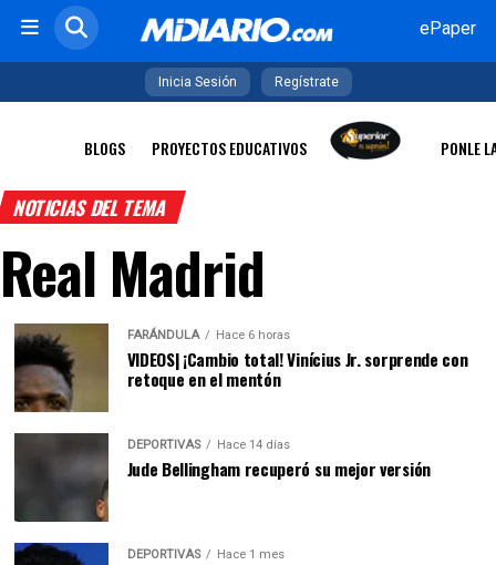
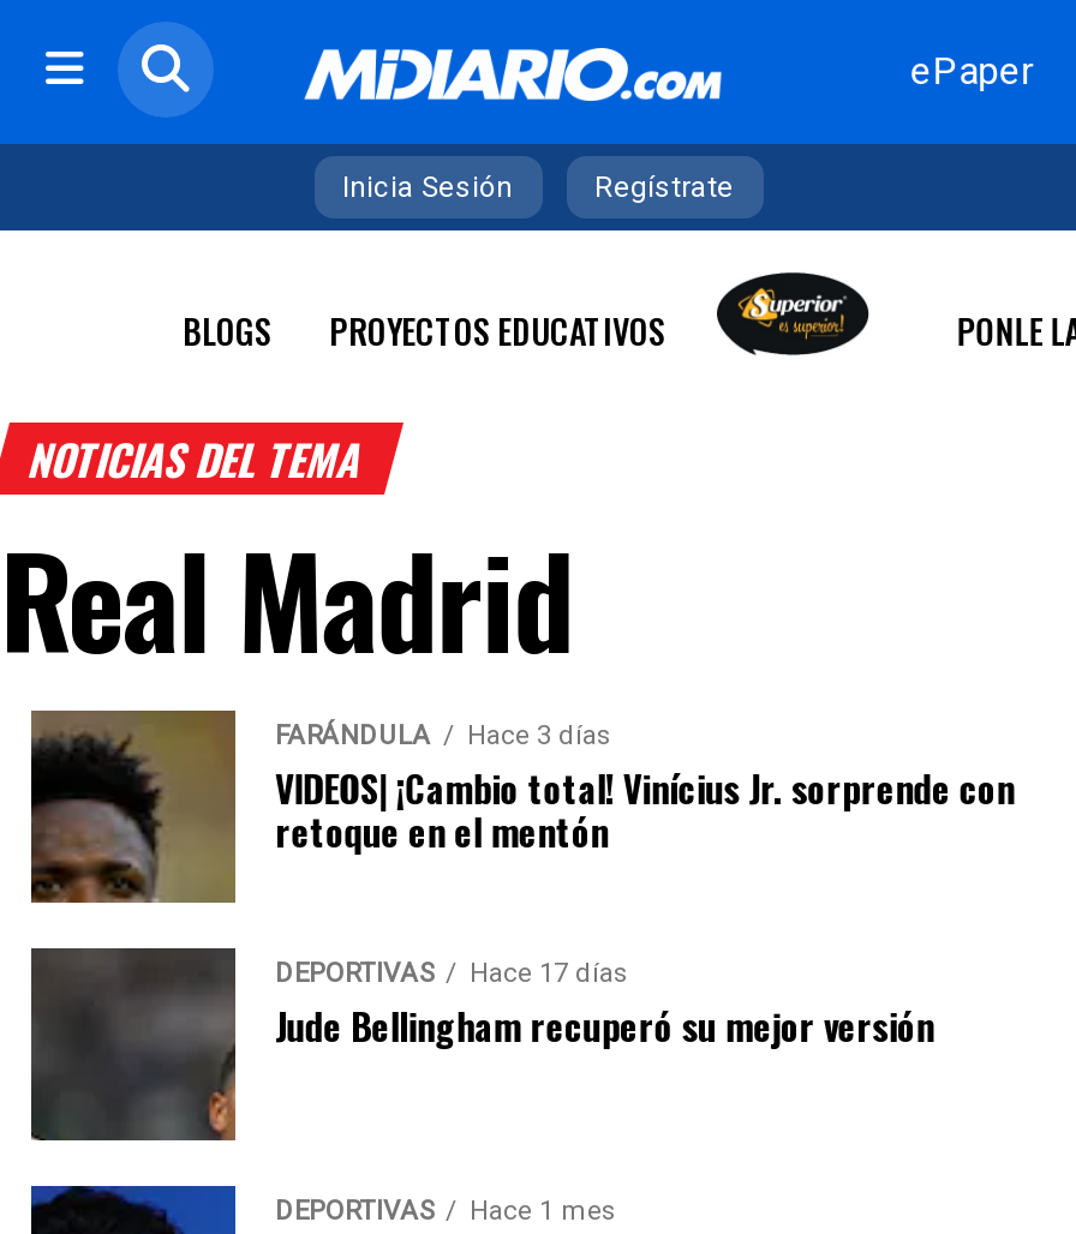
- FARÁNDULA Hace 6 horas
+ FARÁNDULA Hace 3 días

- DEPORTIVAS Hace 14 días
+ DEPORTIVAS Hace 17 días
